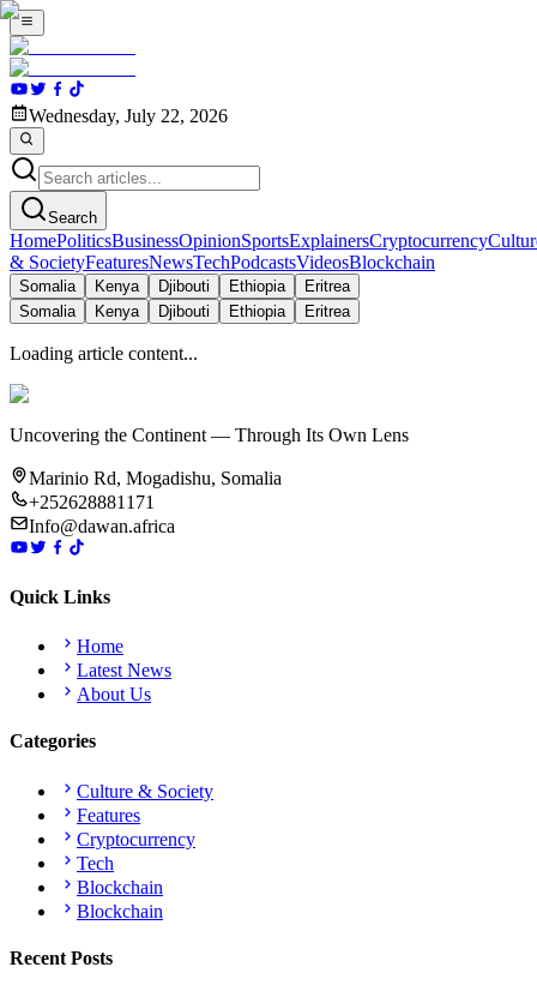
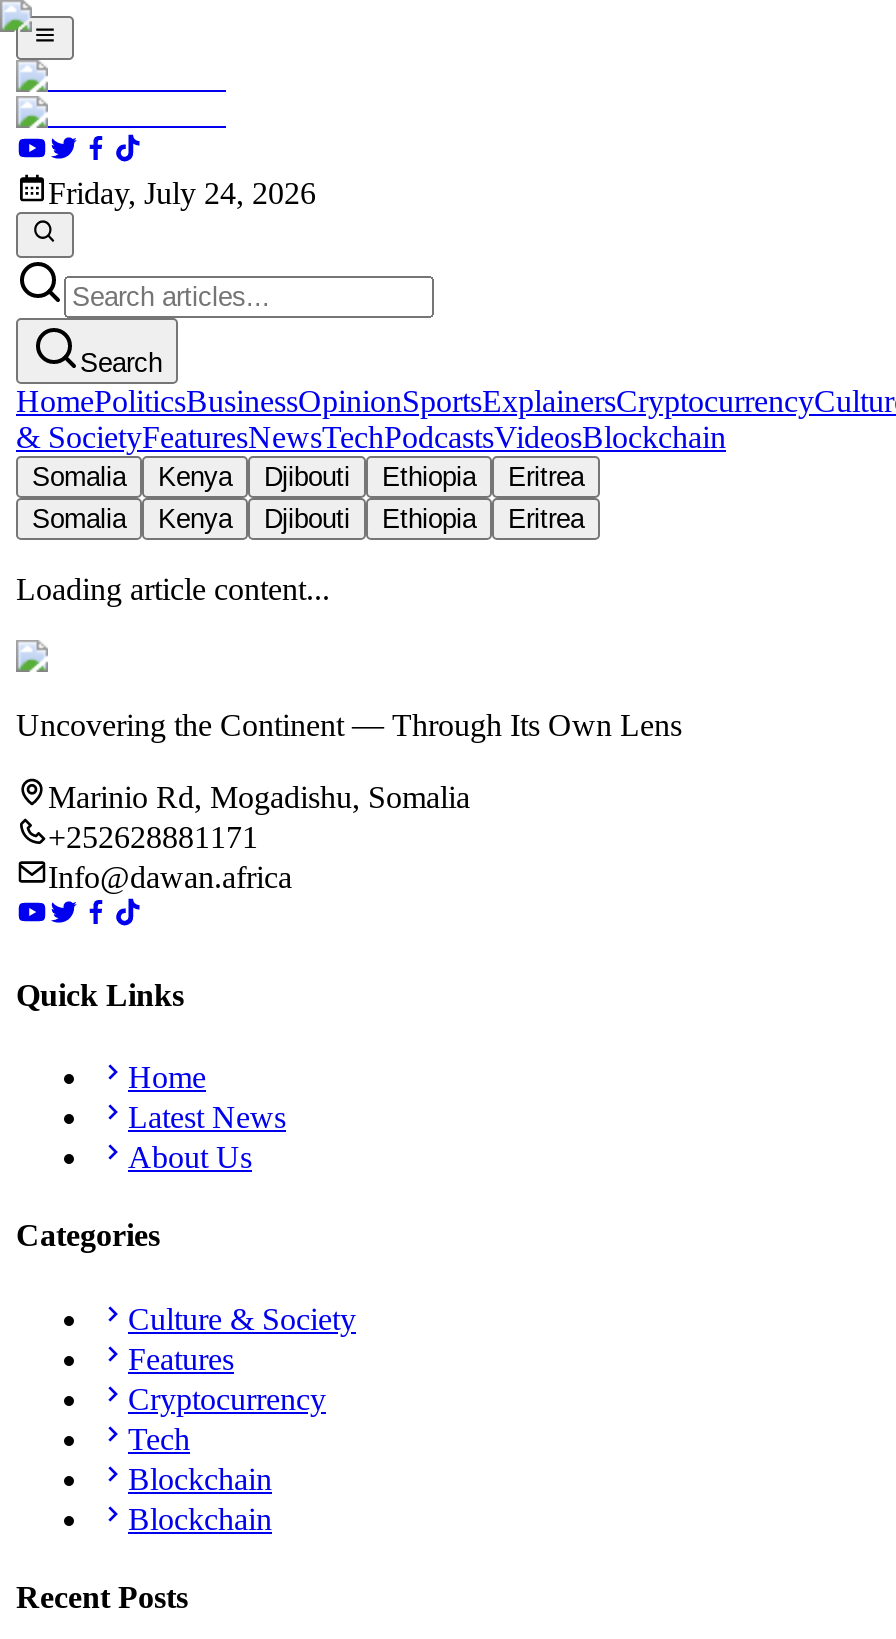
- Wednesday, July 22, 2026
+ Friday, July 24, 2026
